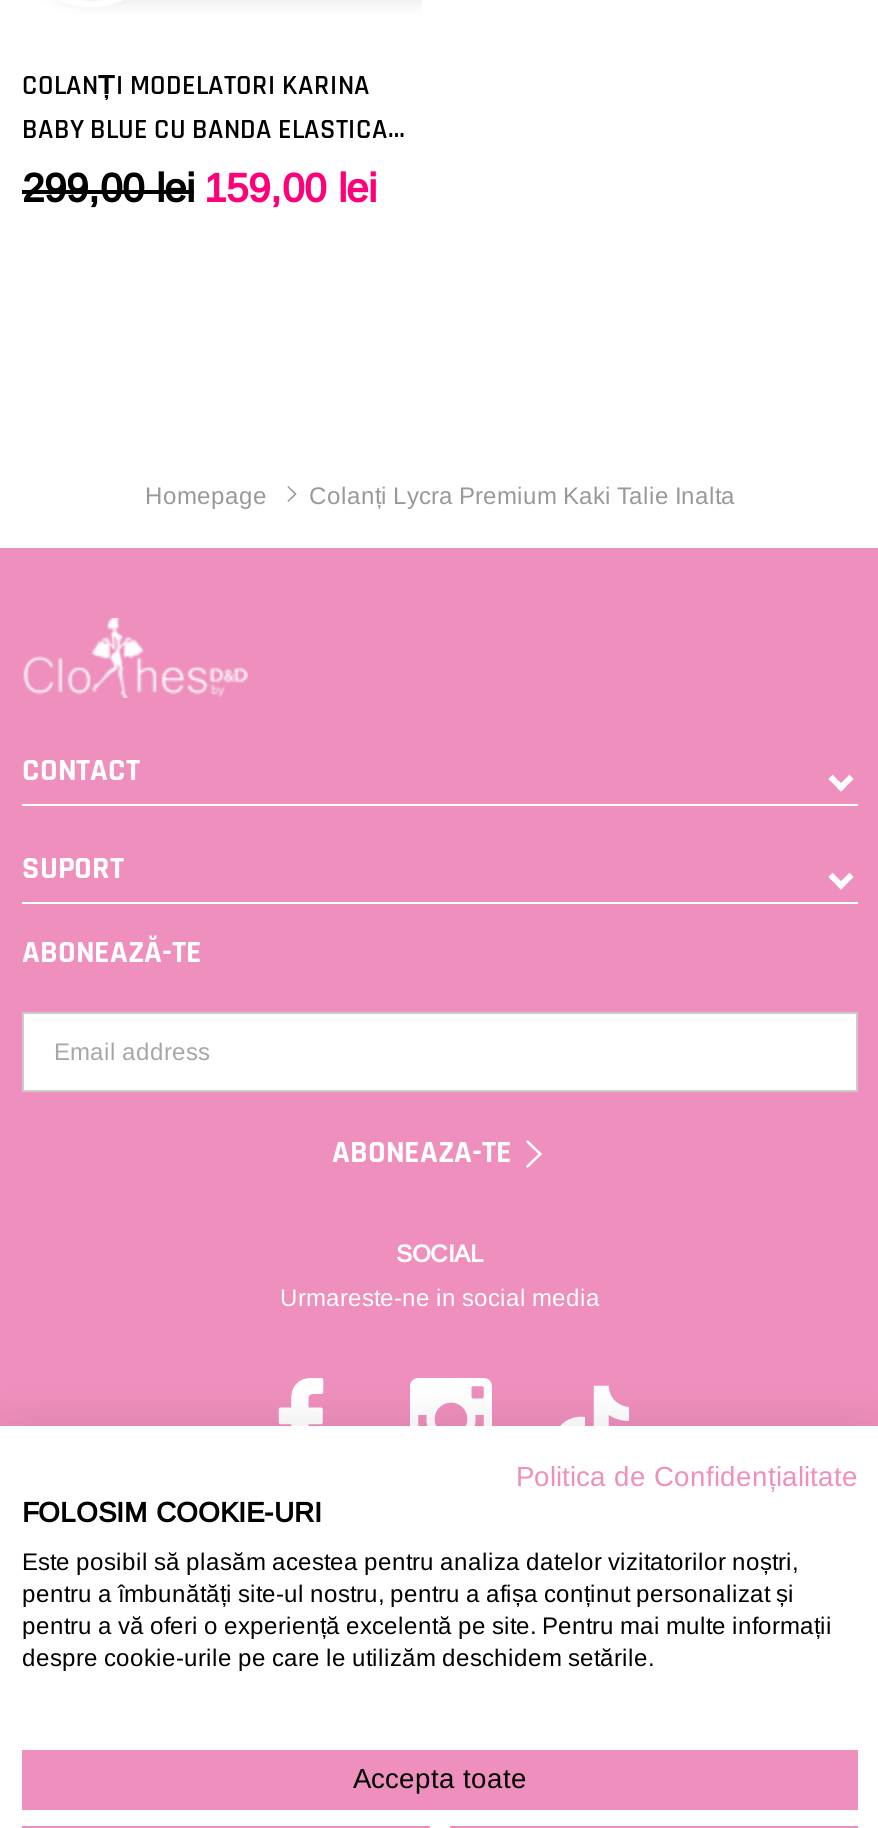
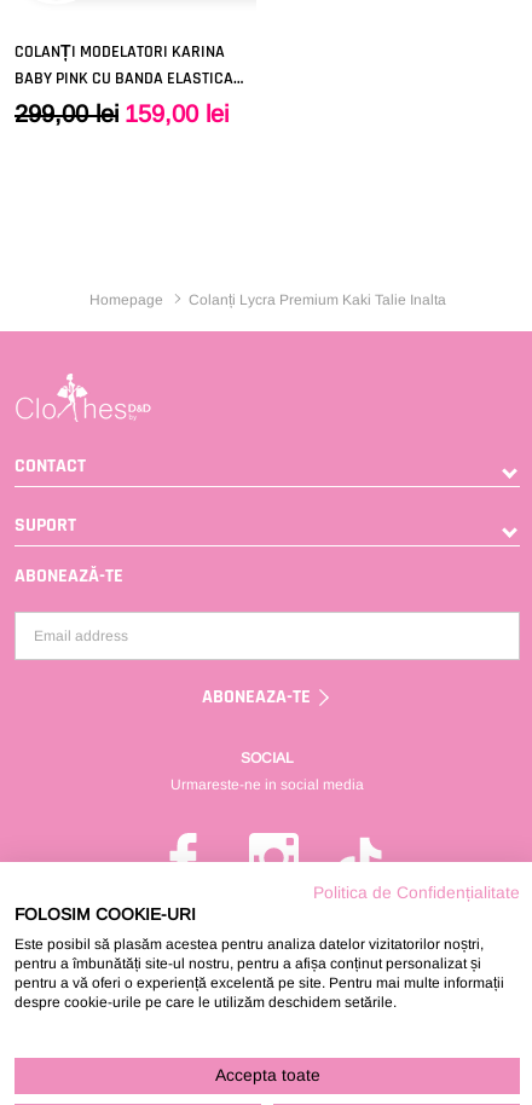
- BABY BLUE CU BANDA ELASTICA
+ BABY PINK CU BANDA ELASTICA
